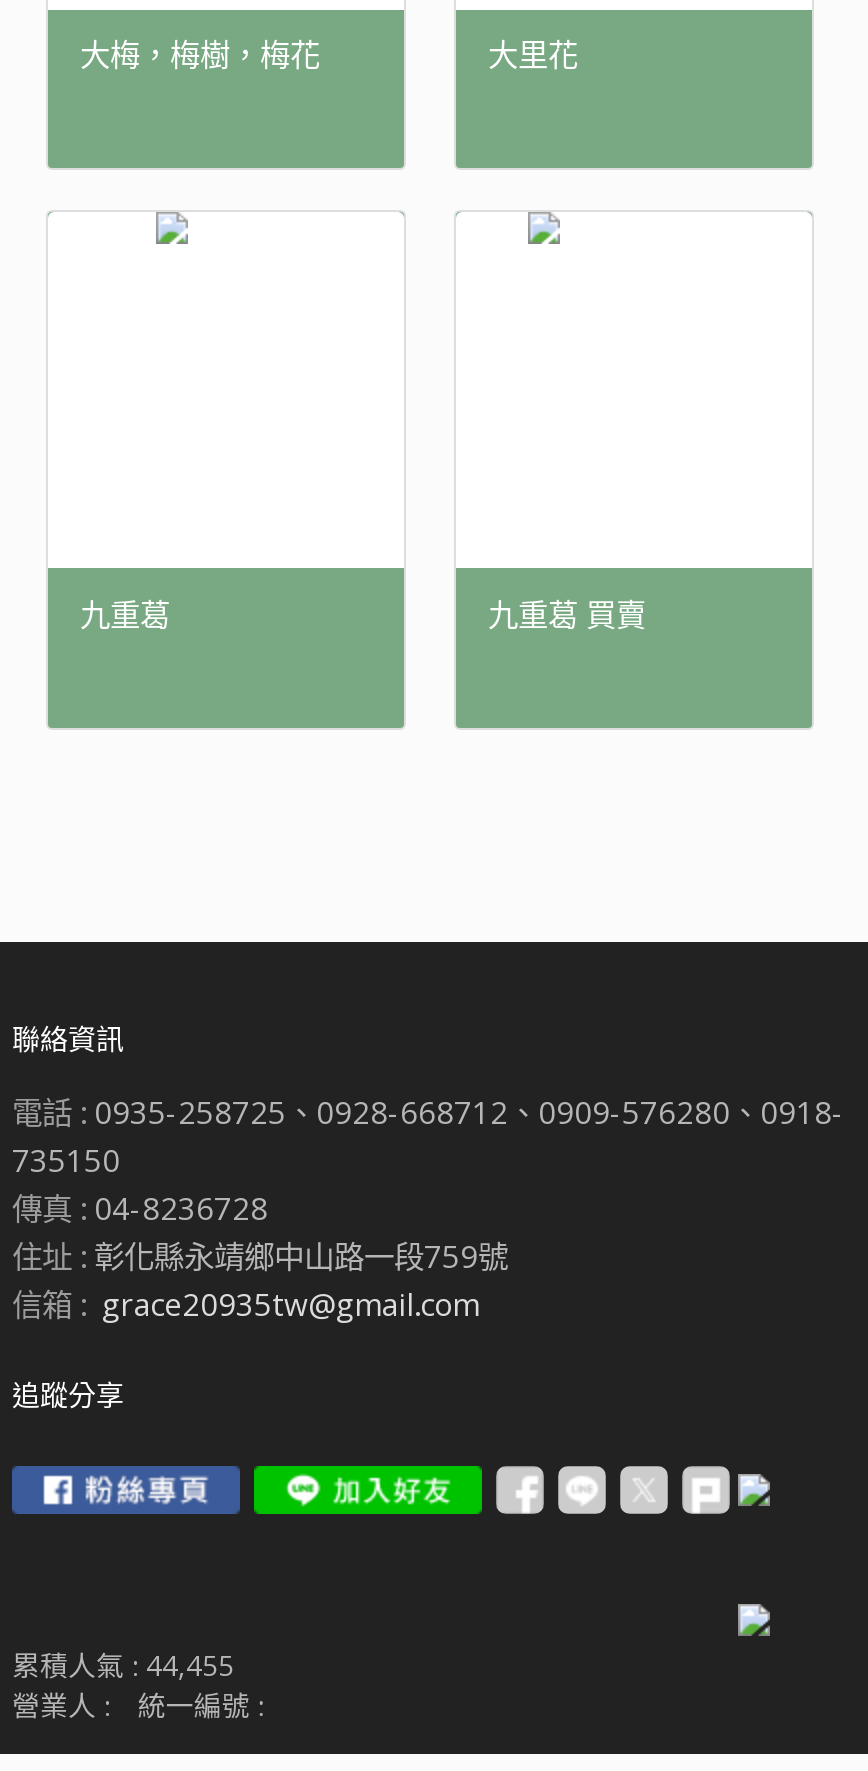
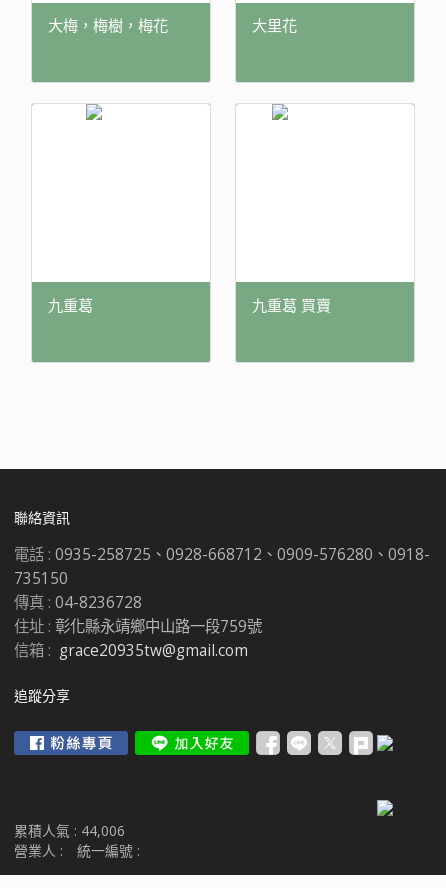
- 累積人氣 : 44,455
+ 累積人氣 : 44,006
